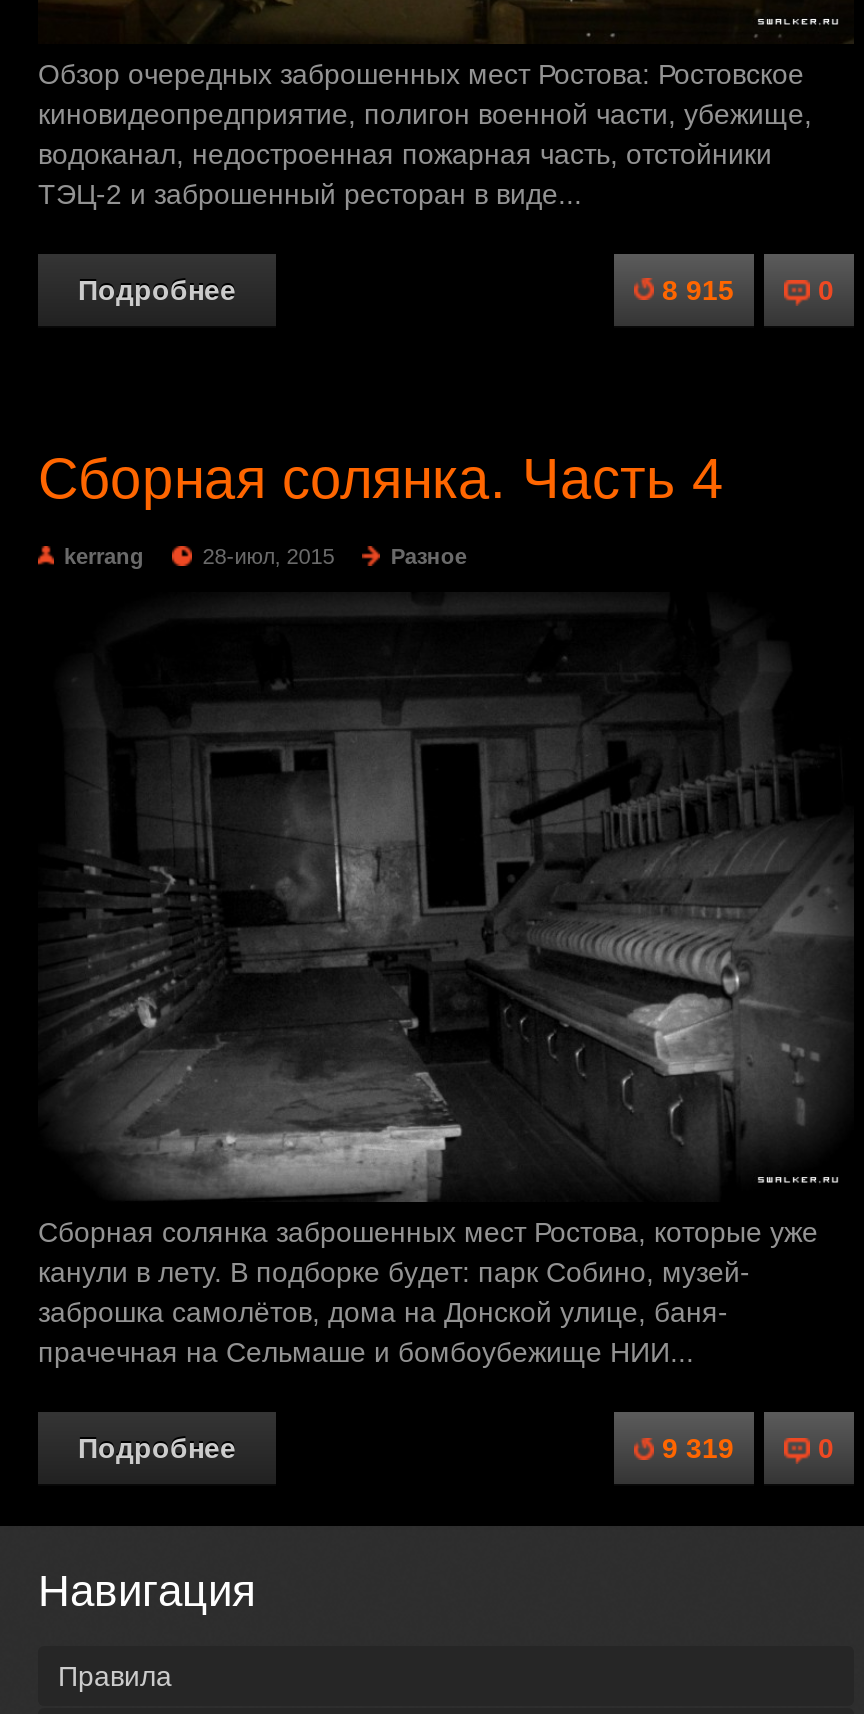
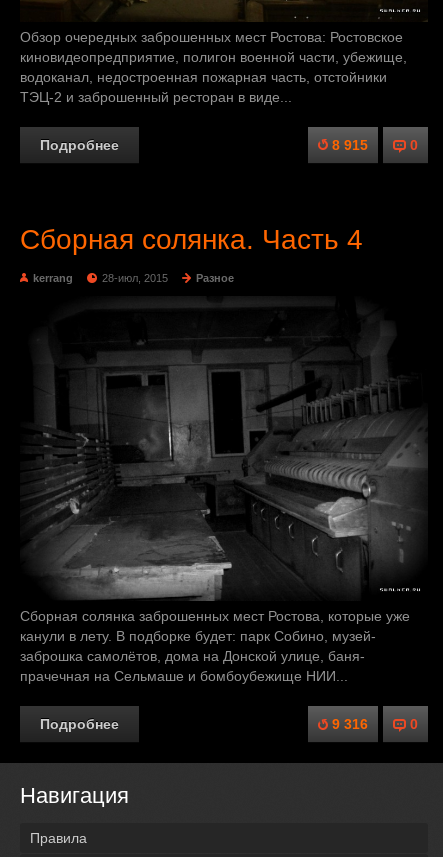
- 9 319
+ 9 316
